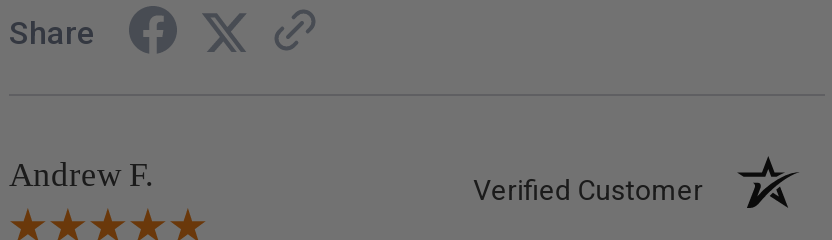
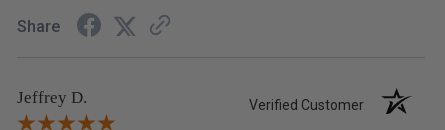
- Andrew F.
+ Jeffrey D.
